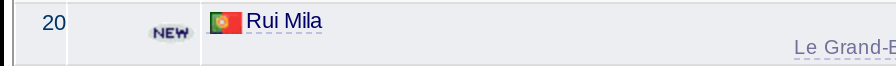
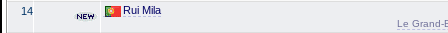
- 20
+ 14
